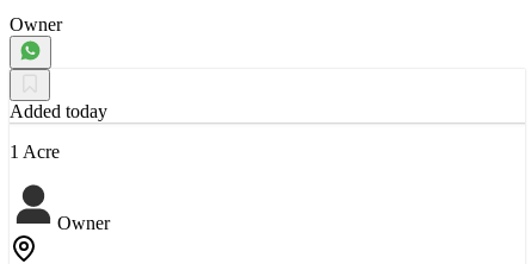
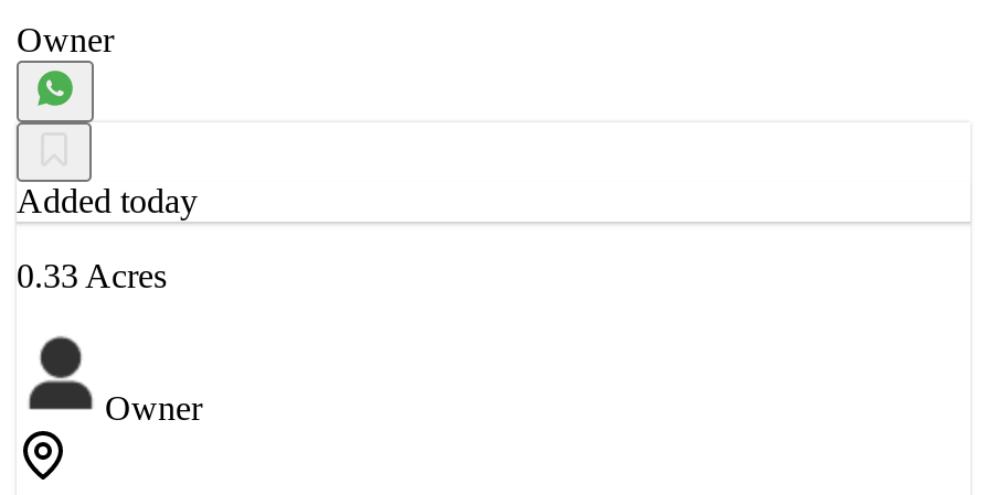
- 1 Acre
+ 0.33 Acres
